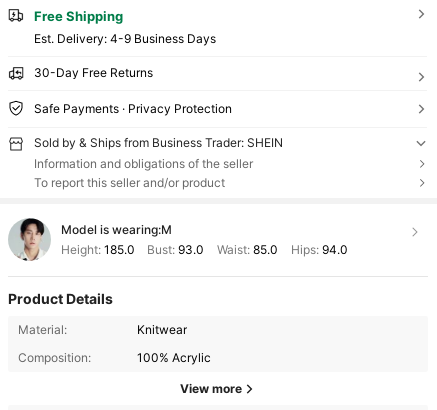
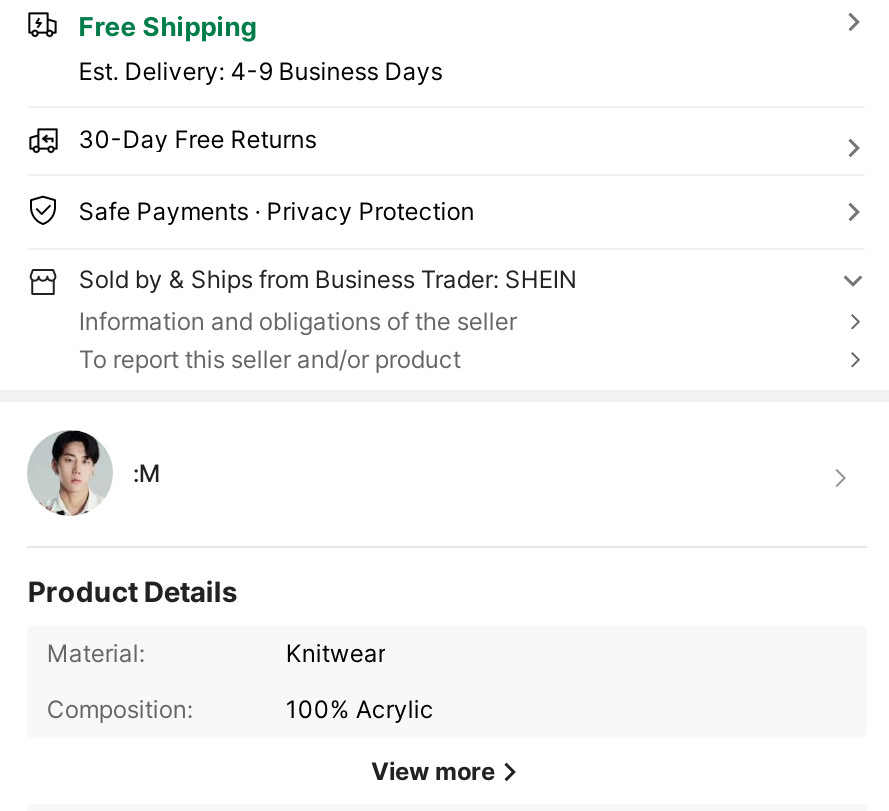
- Model is wearing:M
- Height: 185.0
- Bust: 93.0
- Waist: 85.0
- Hips: 94.0
+ :M
